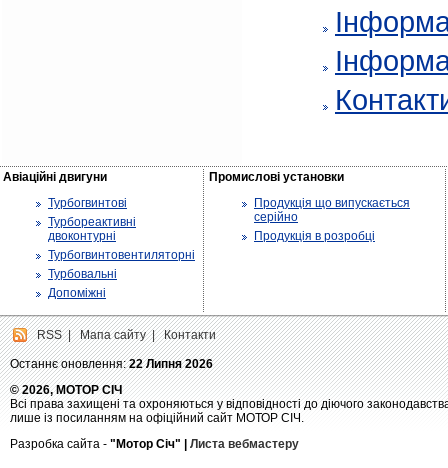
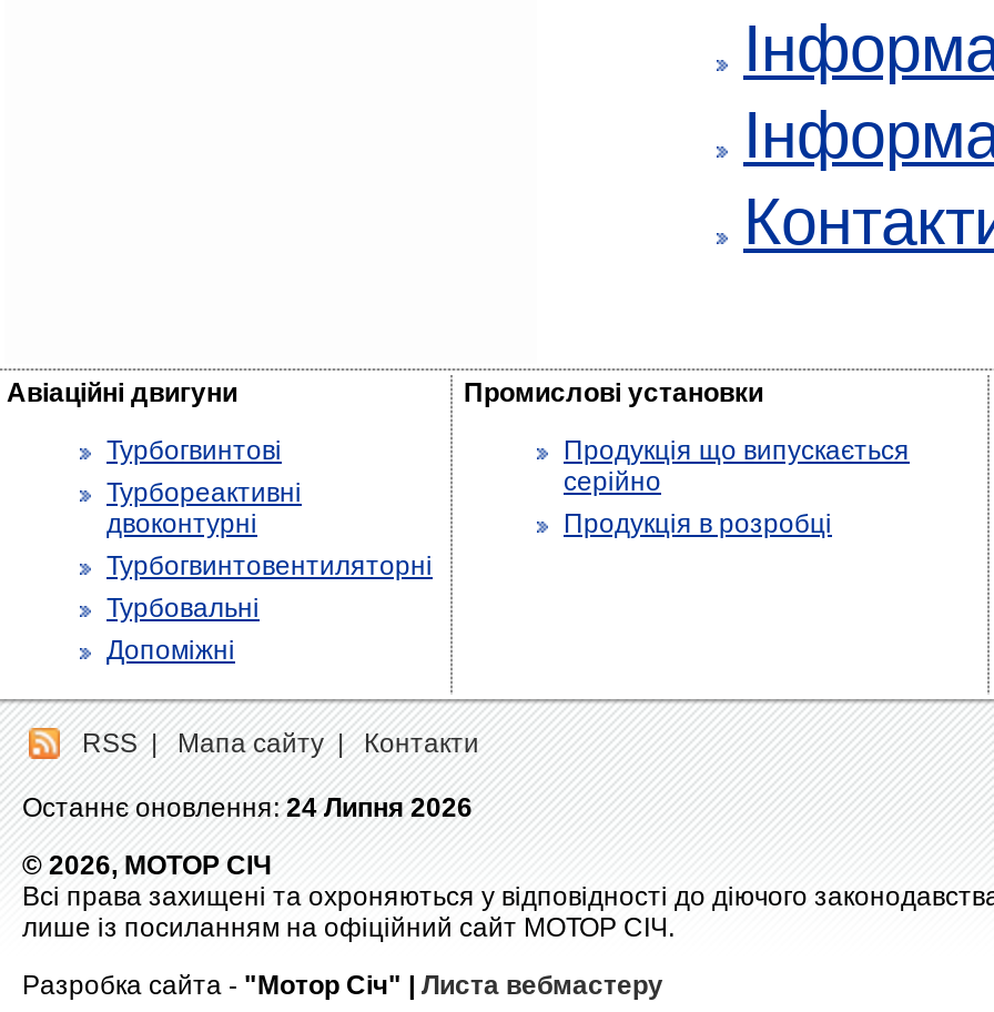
- Останнє оновлення: 22 Липня 2026
+ Останнє оновлення: 24 Липня 2026
